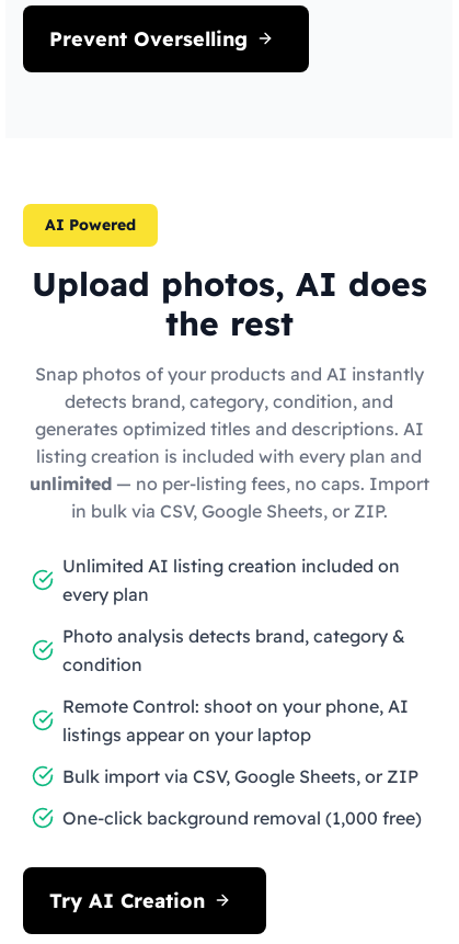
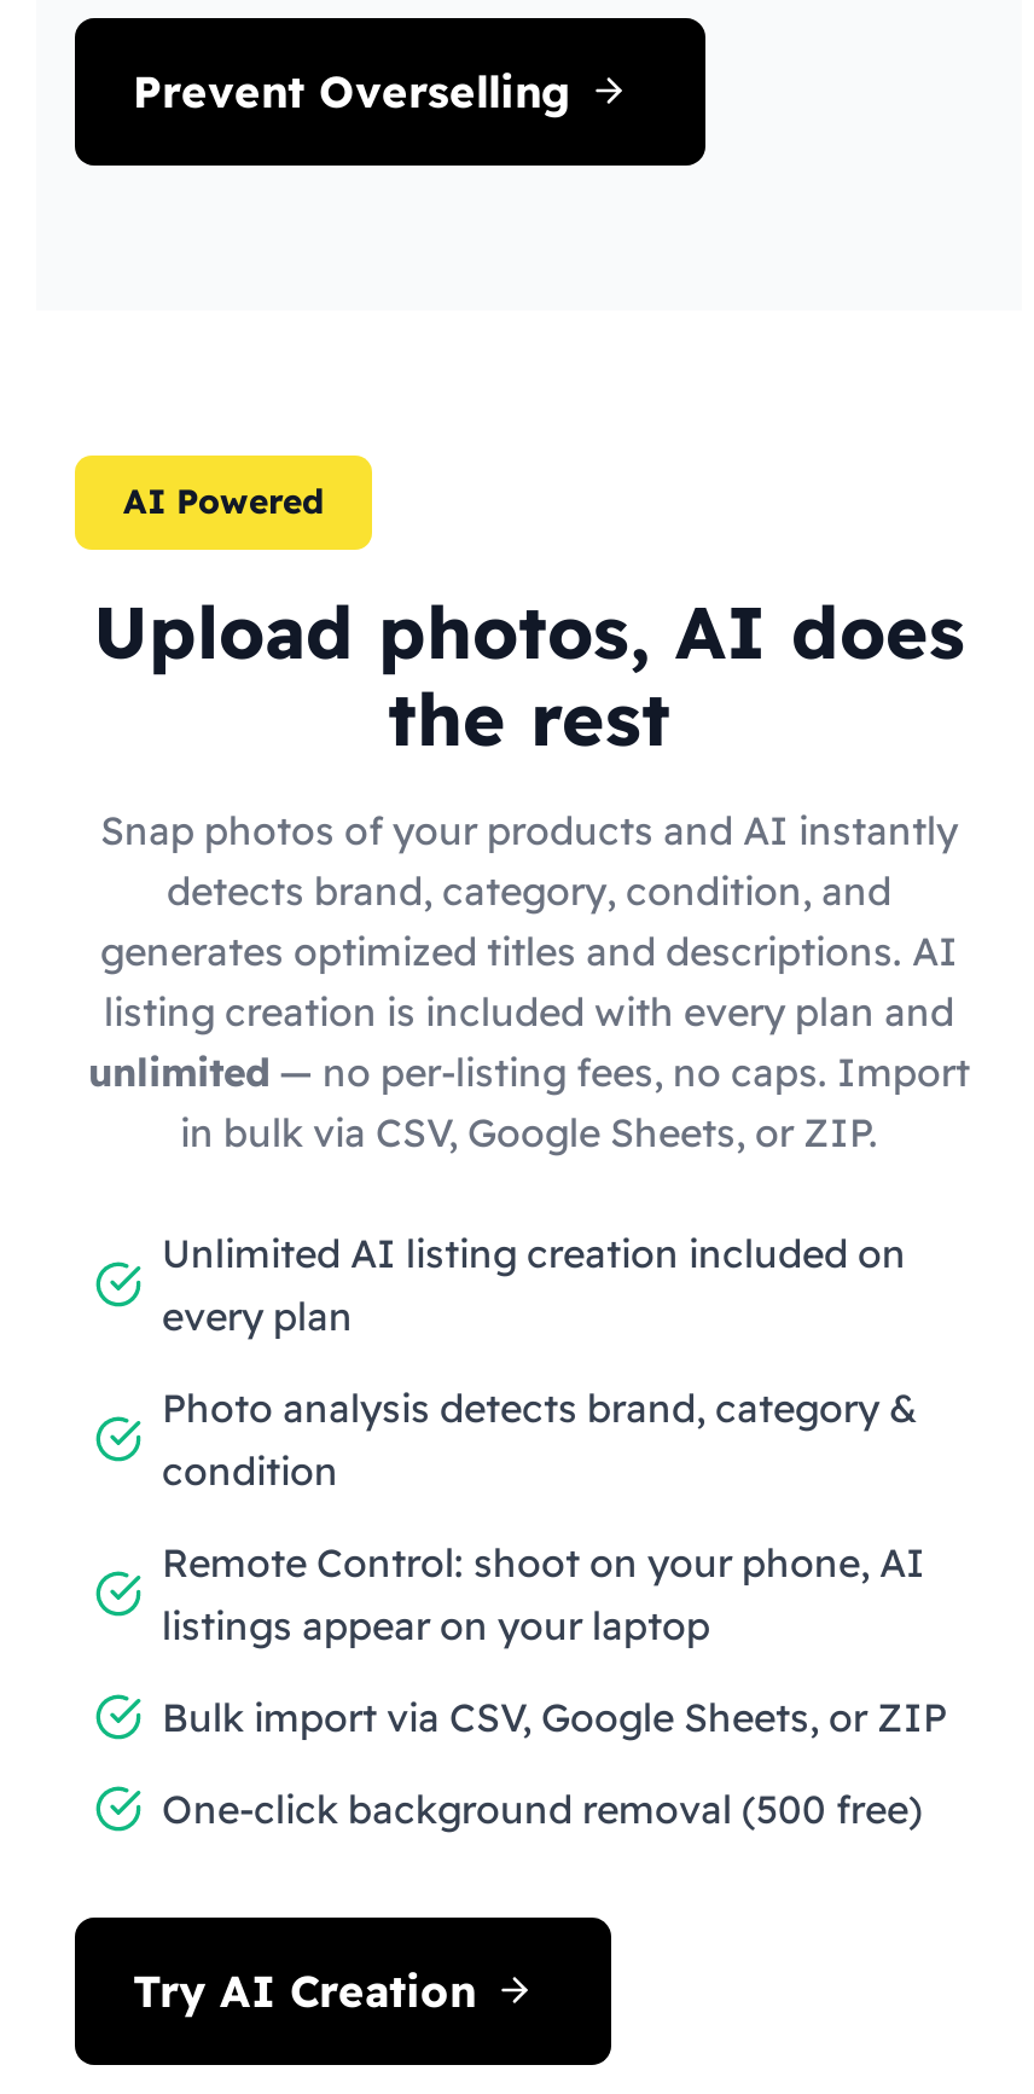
- One-click background removal (1,000 free)
+ One-click background removal (500 free)
